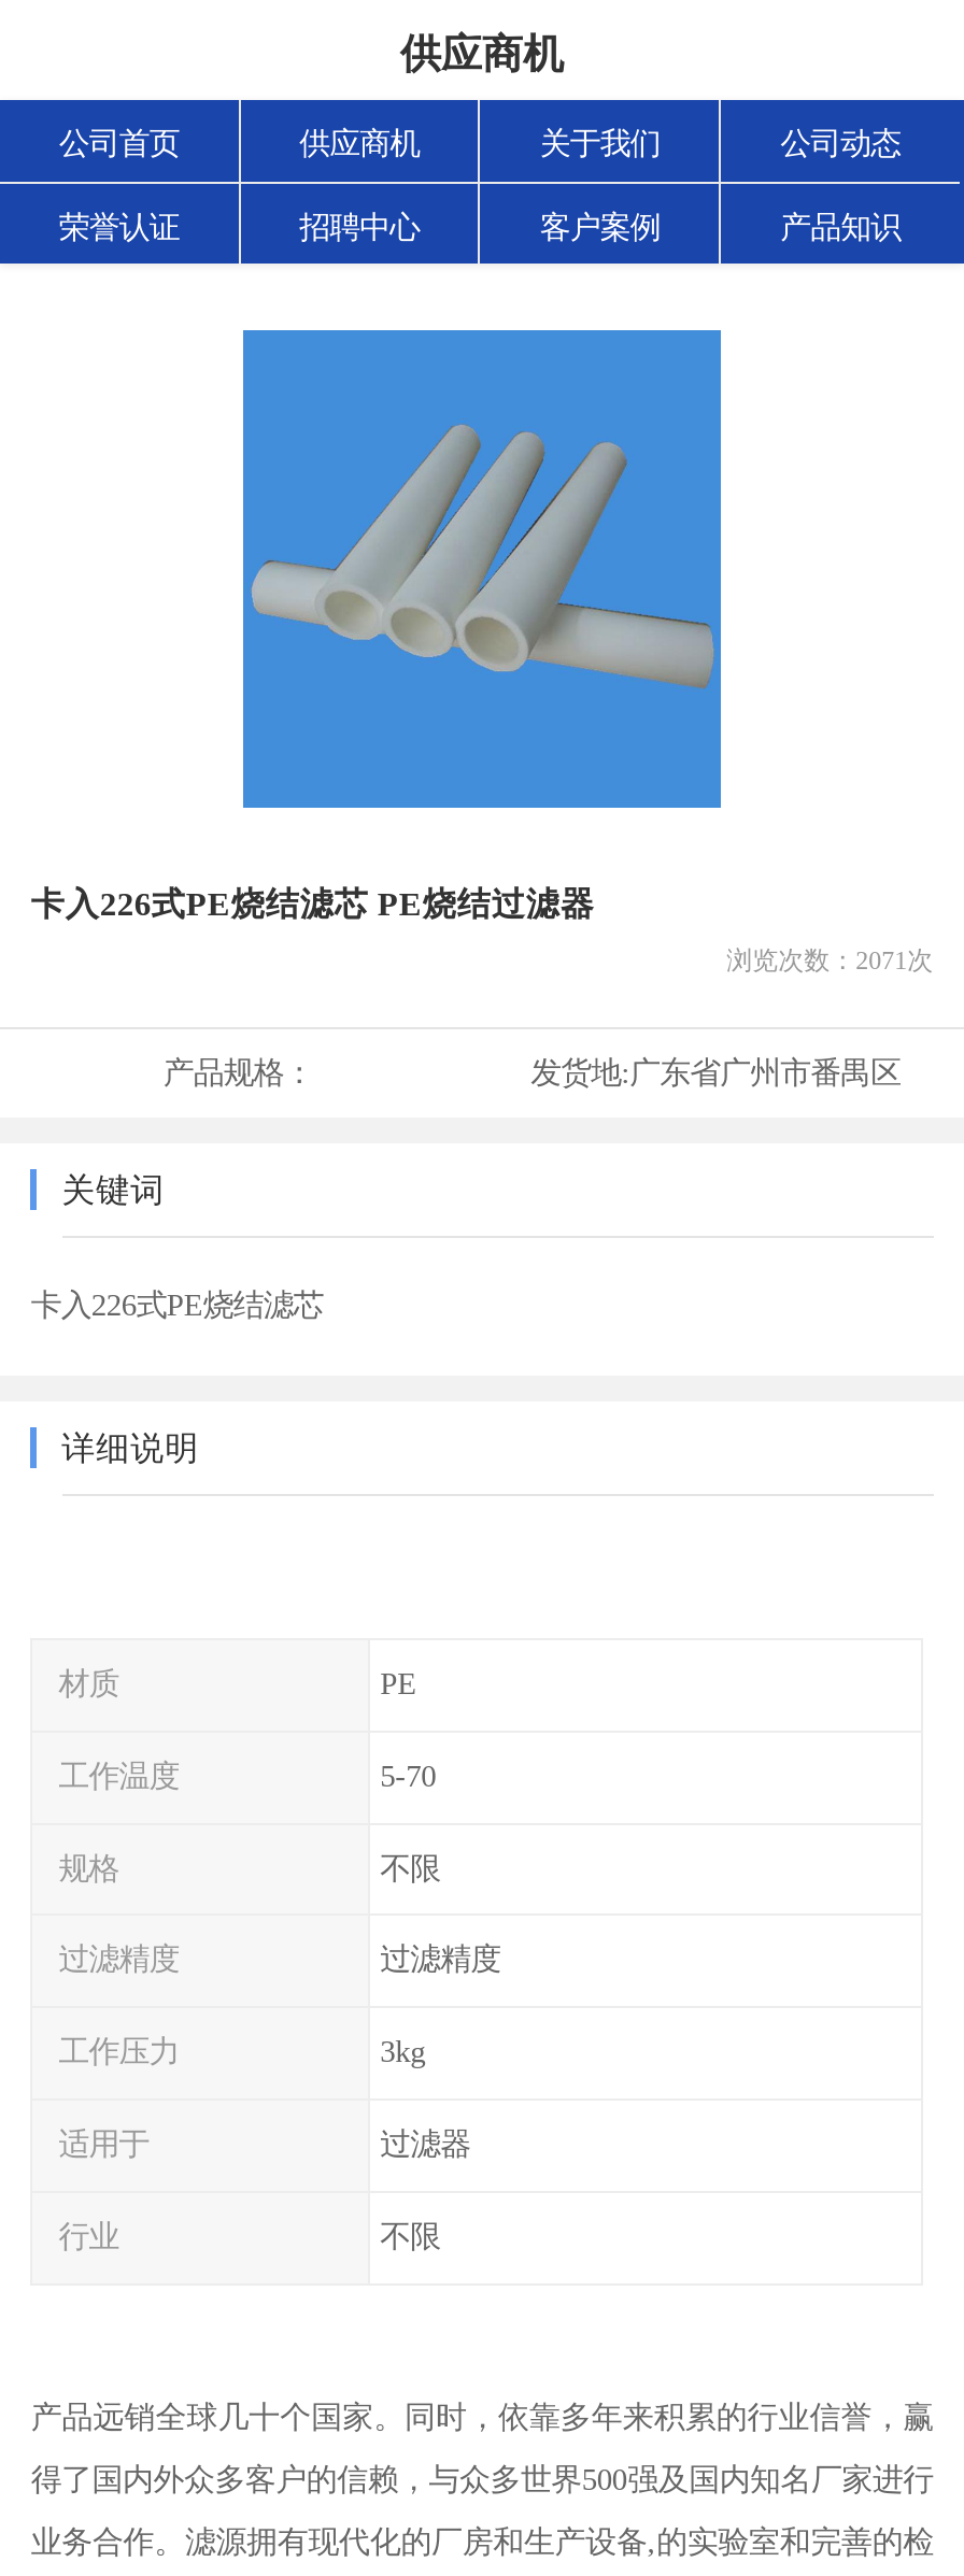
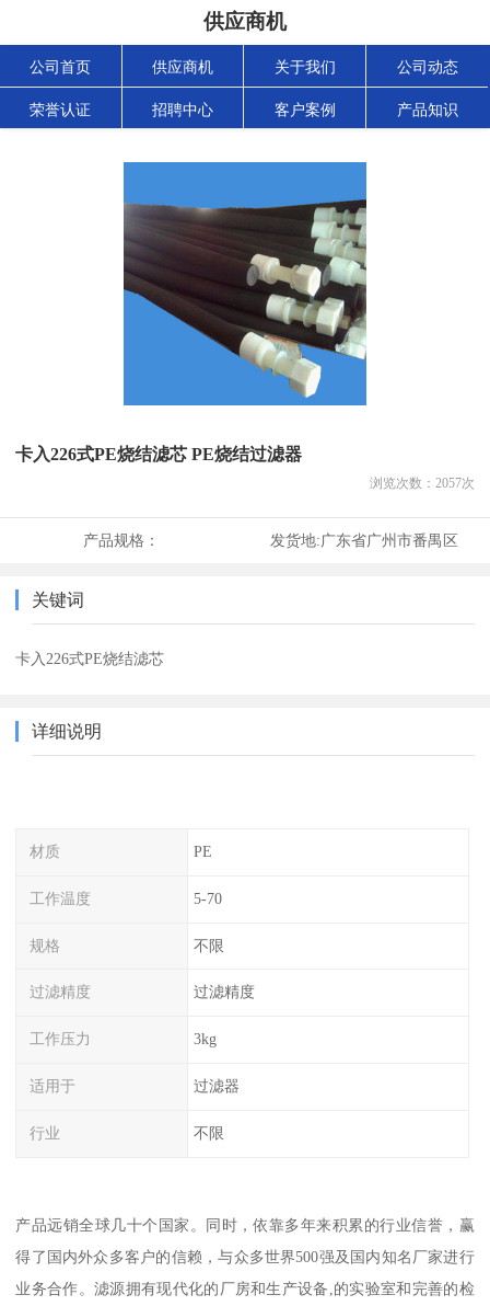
- [image]
+ [image]

- 浏览次数：2071次
+ 浏览次数：2057次
